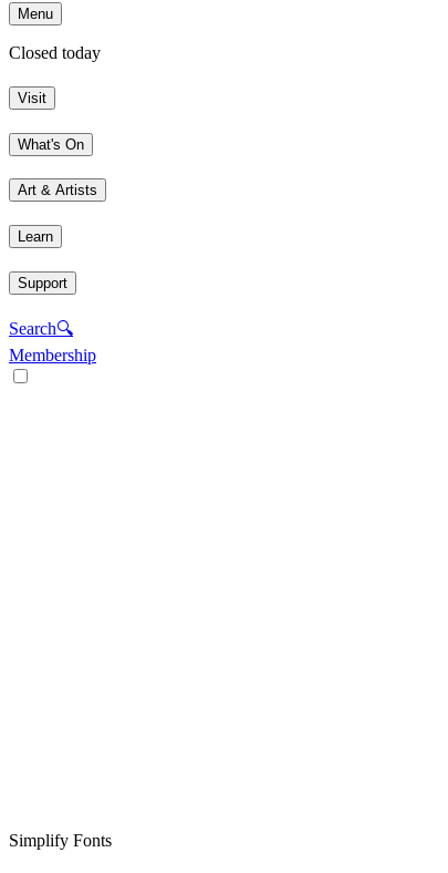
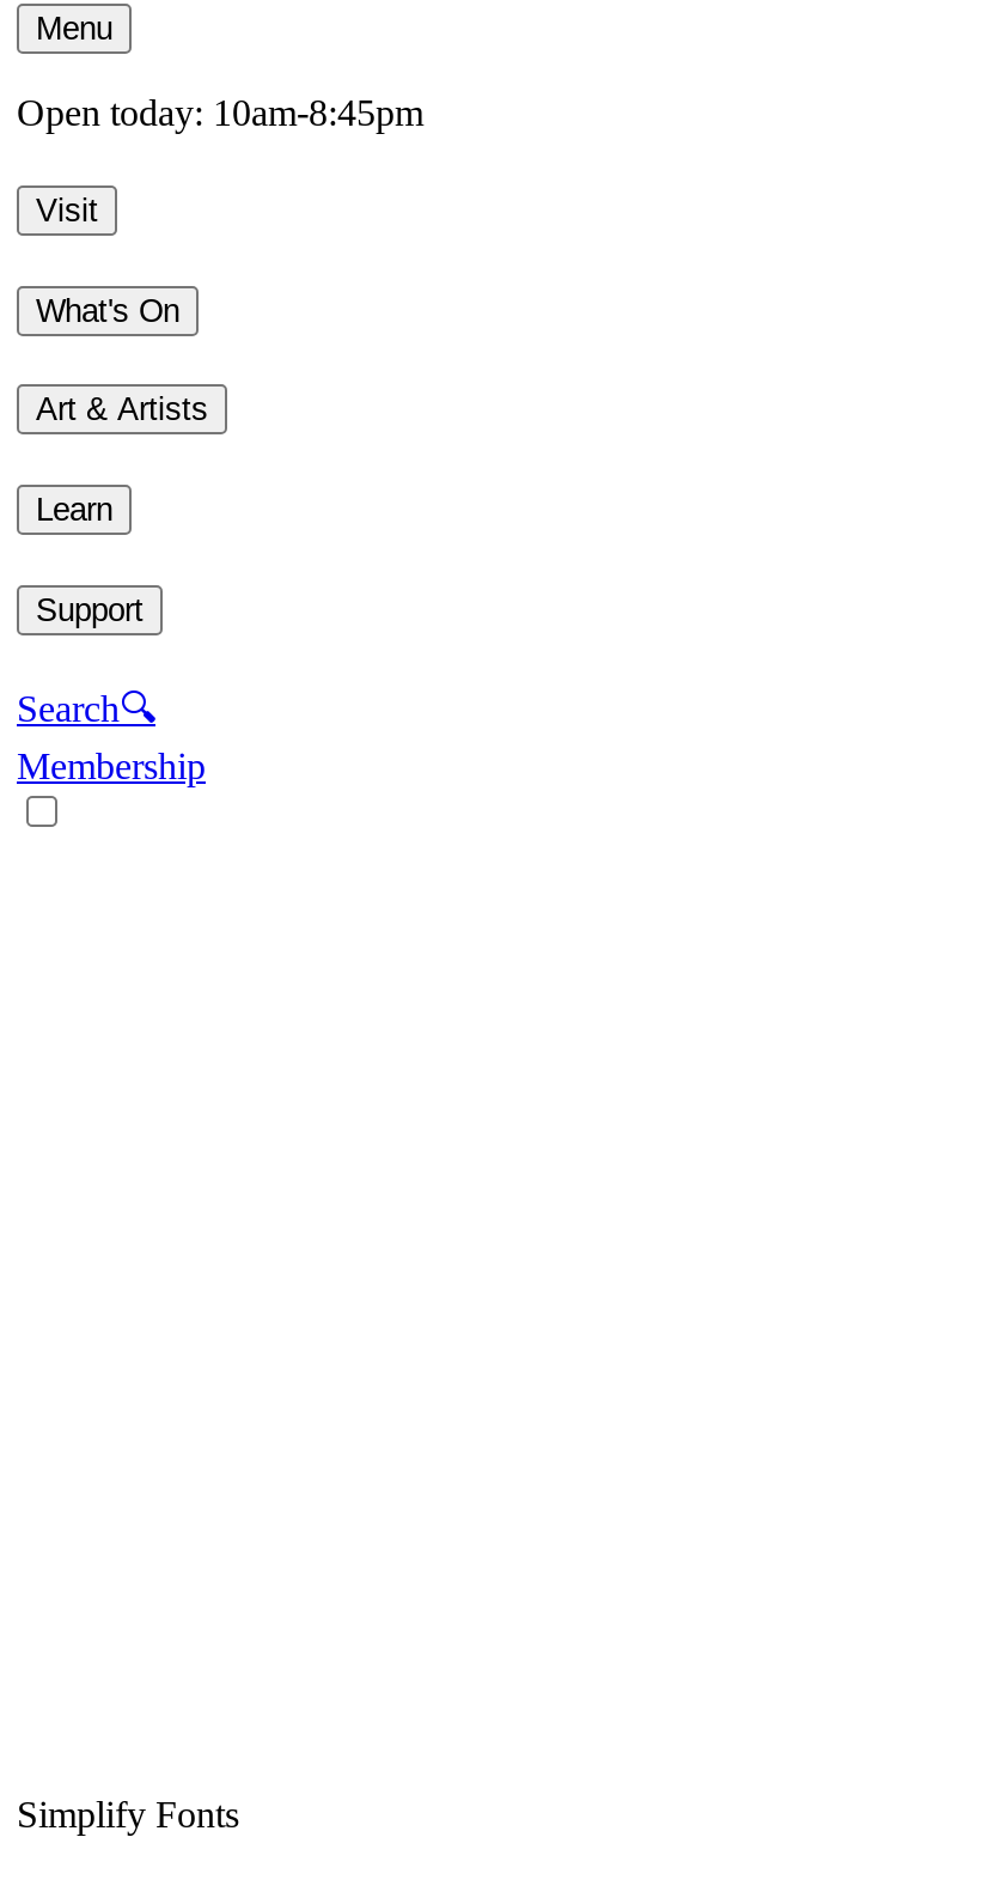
- Closed today
+ Open today: 10am-8:45pm
